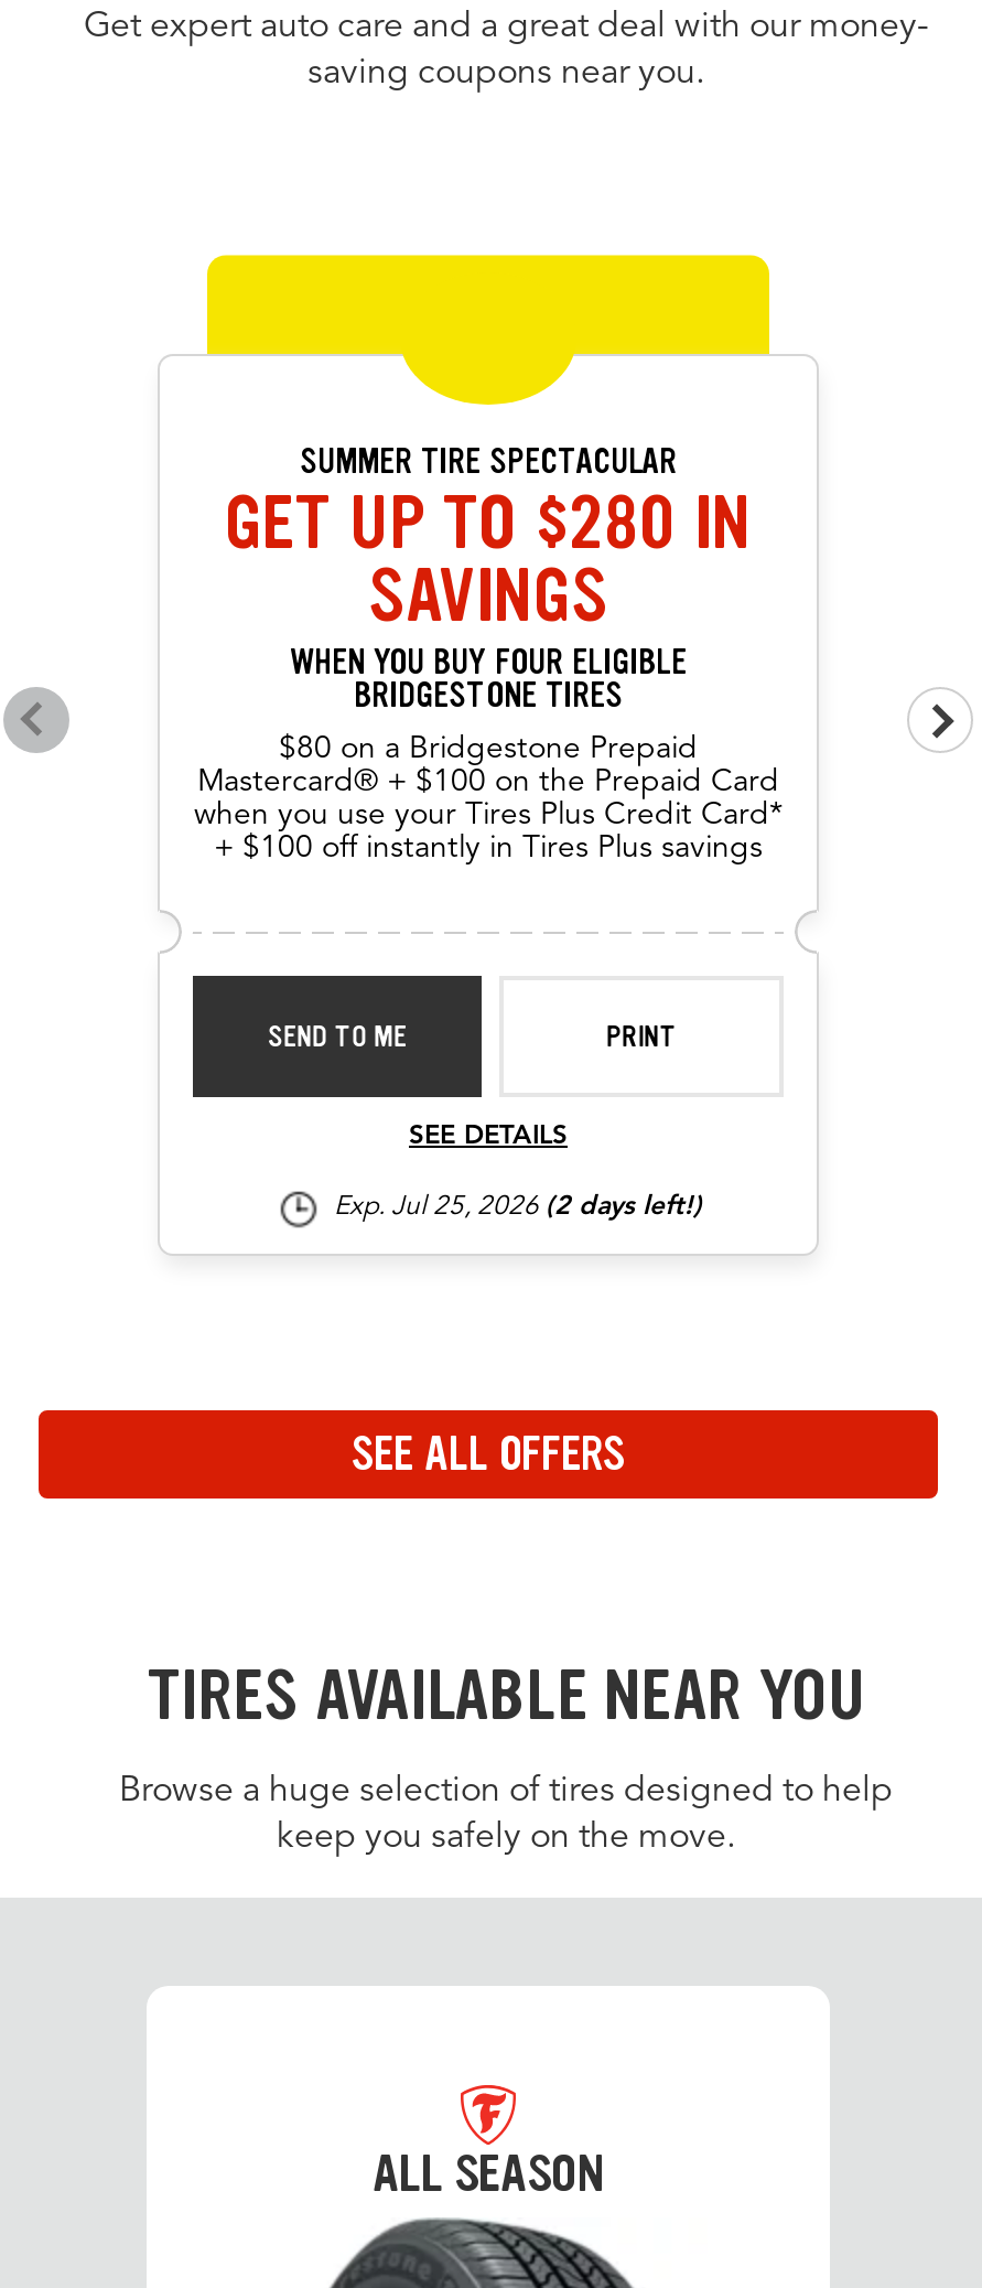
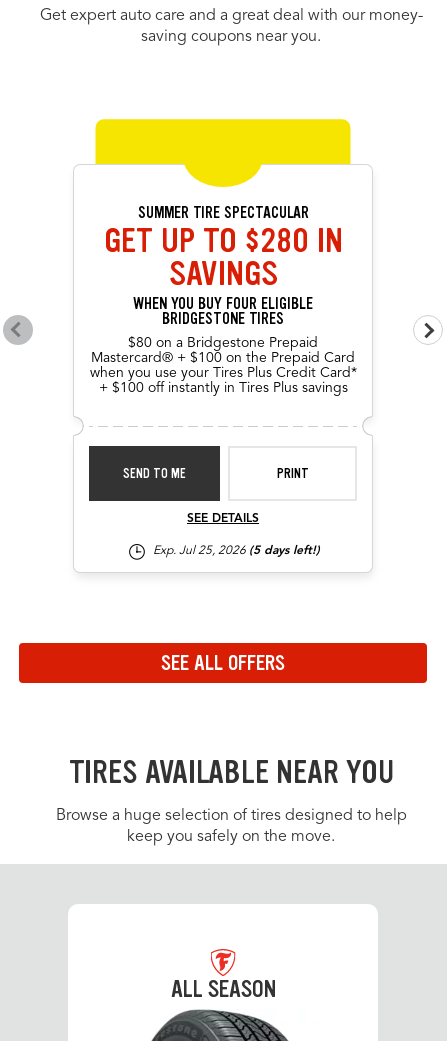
- Exp. Jul 25, 2026 (2 days left!)
+ Exp. Jul 25, 2026 (5 days left!)
